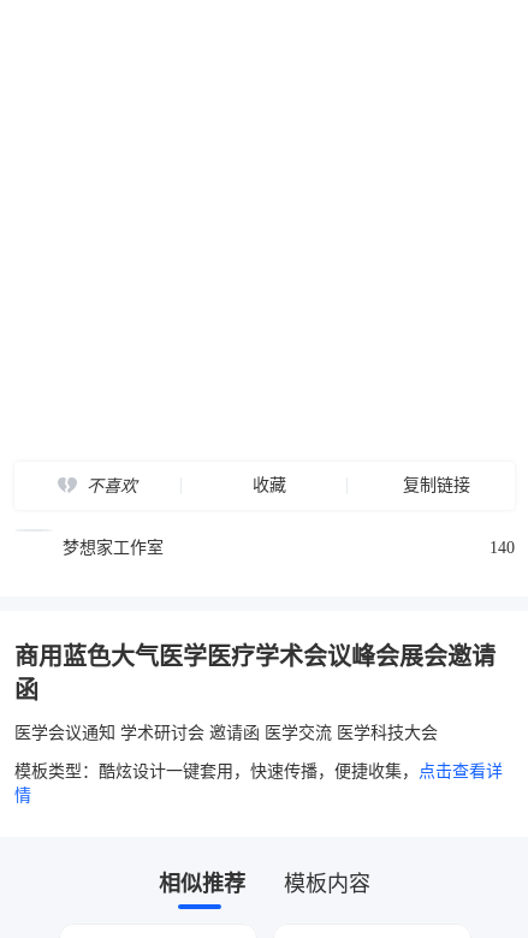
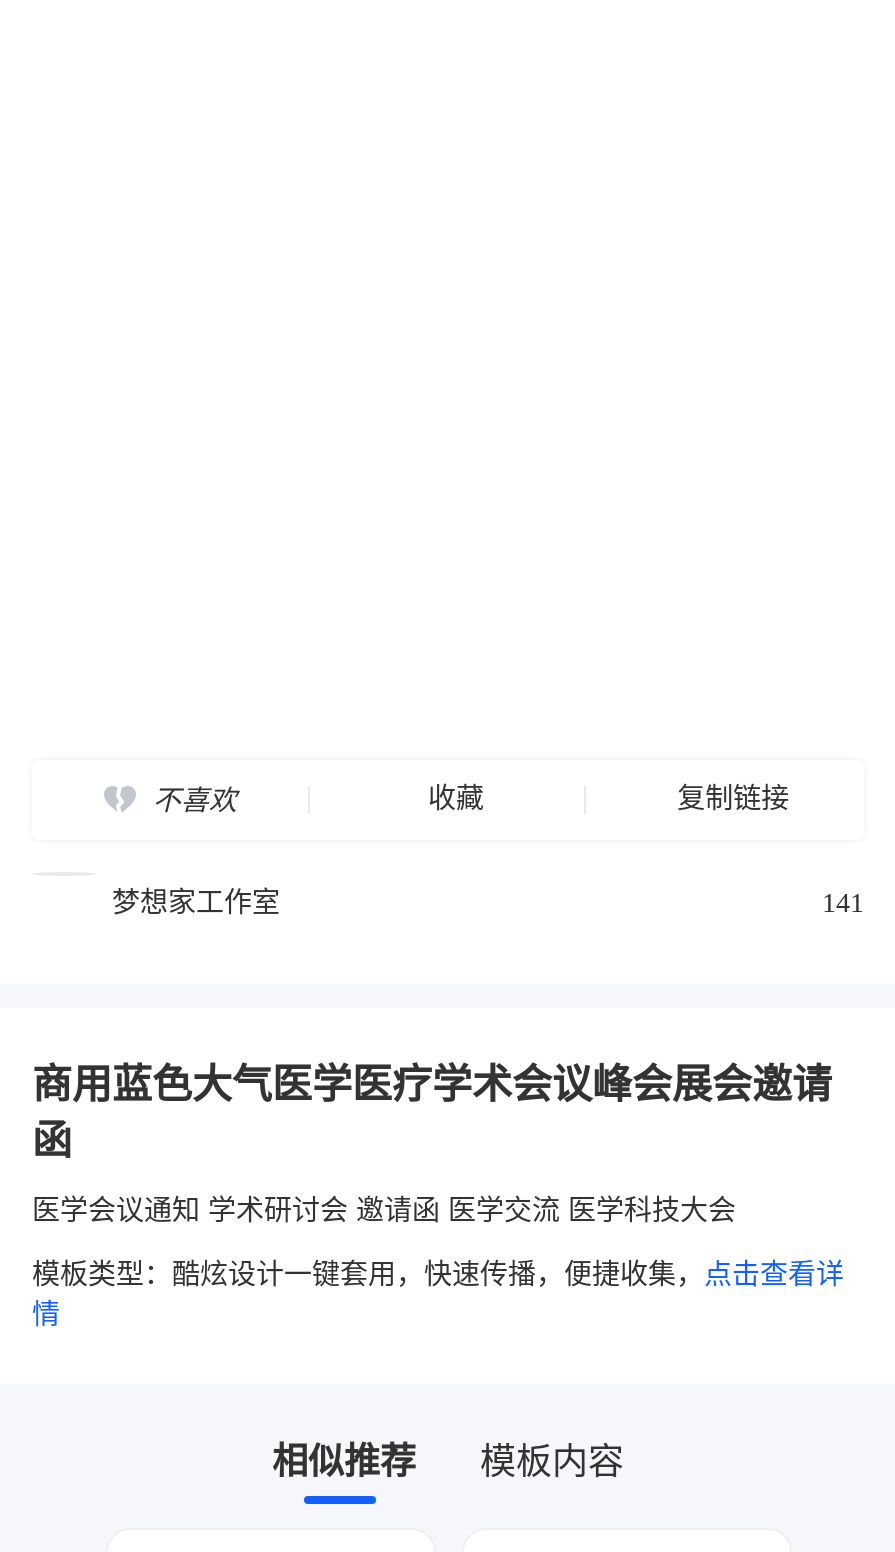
- 140
+ 141
